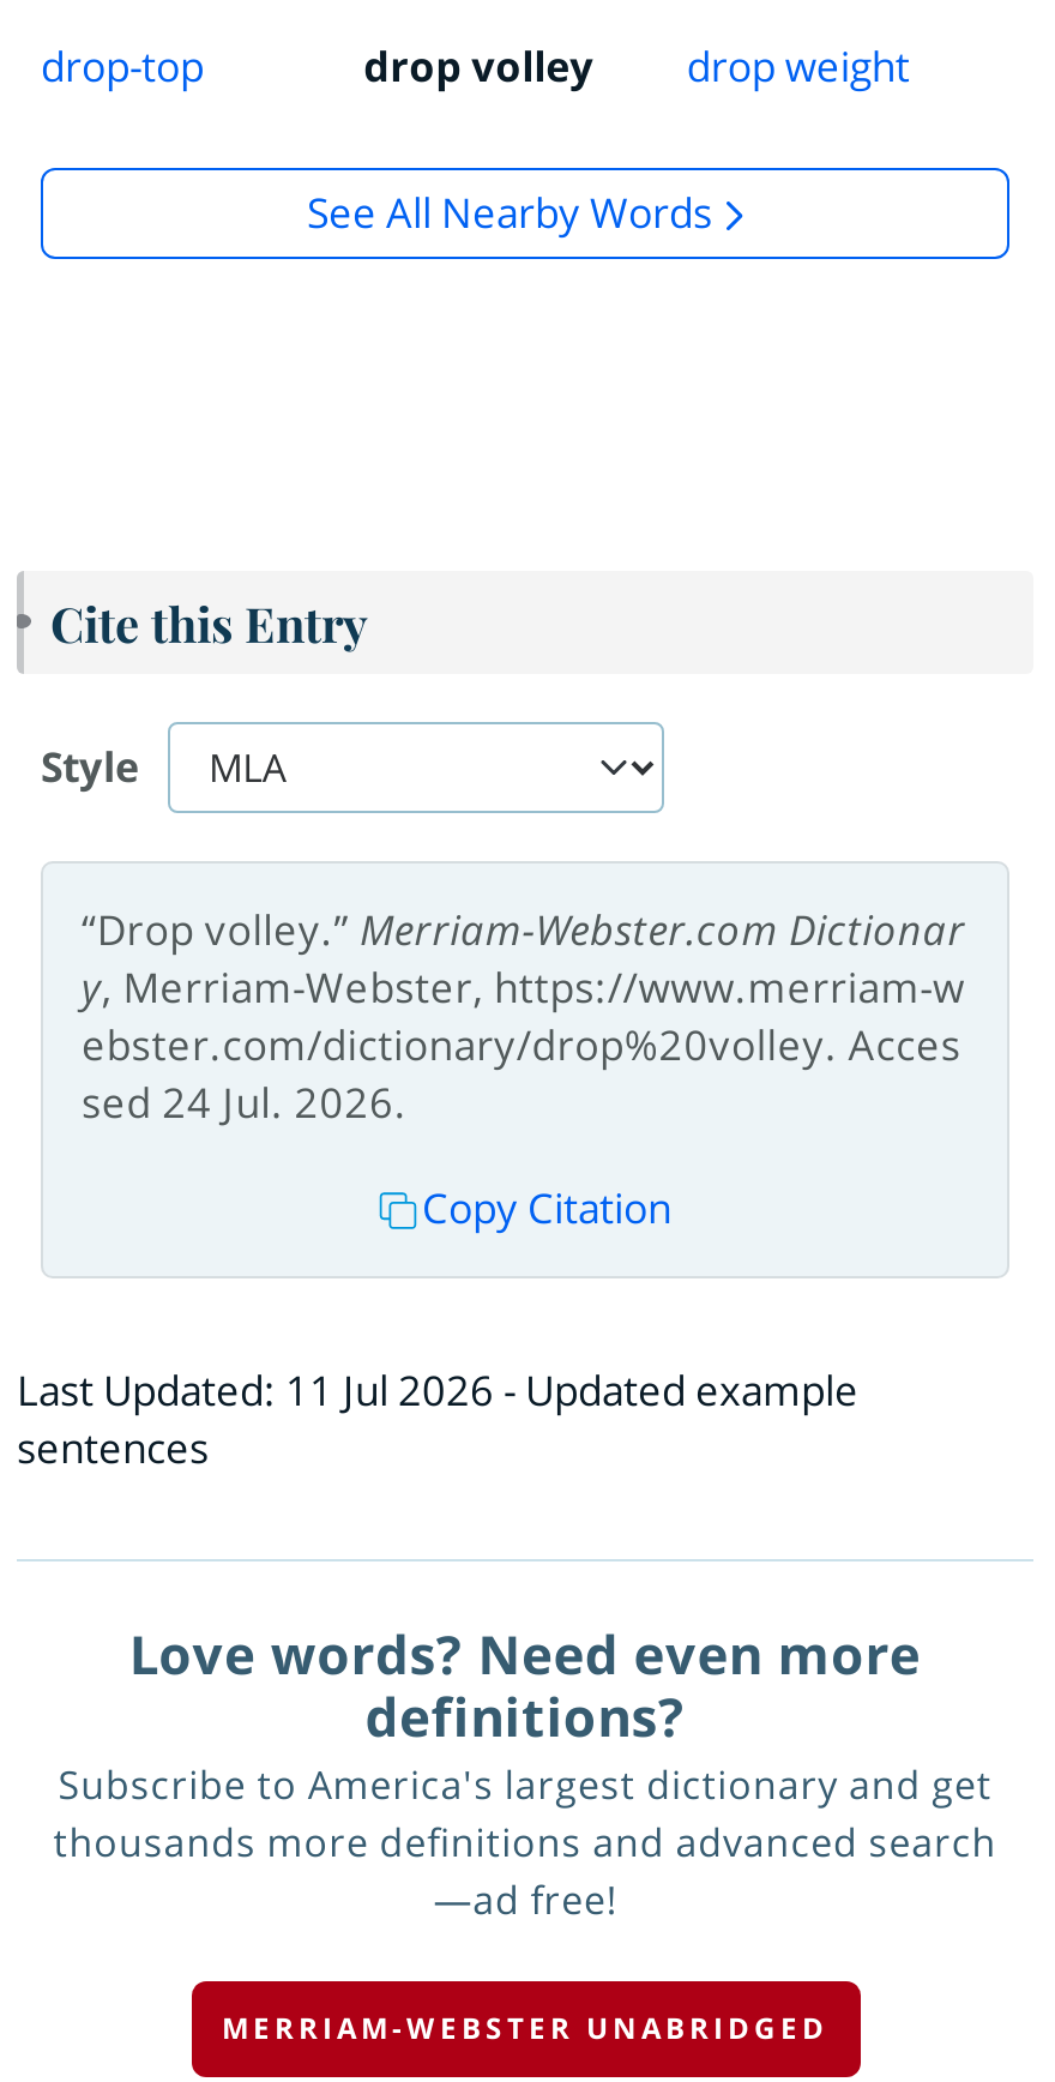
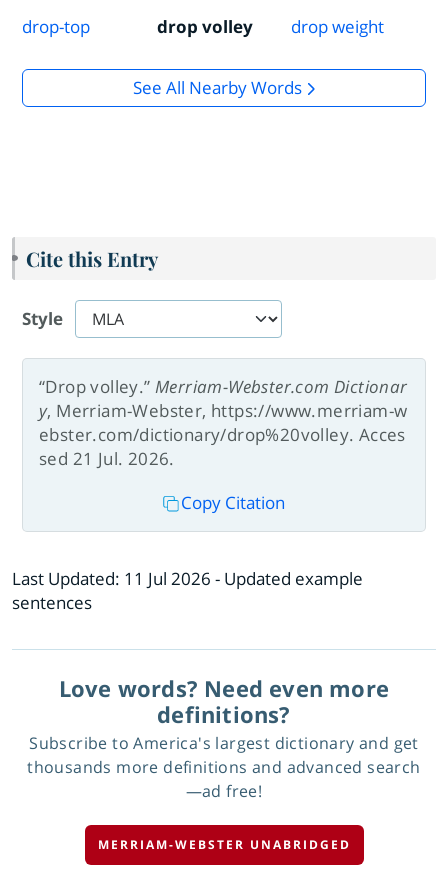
- sed 24 Jul. 2026.
+ sed 21 Jul. 2026.
